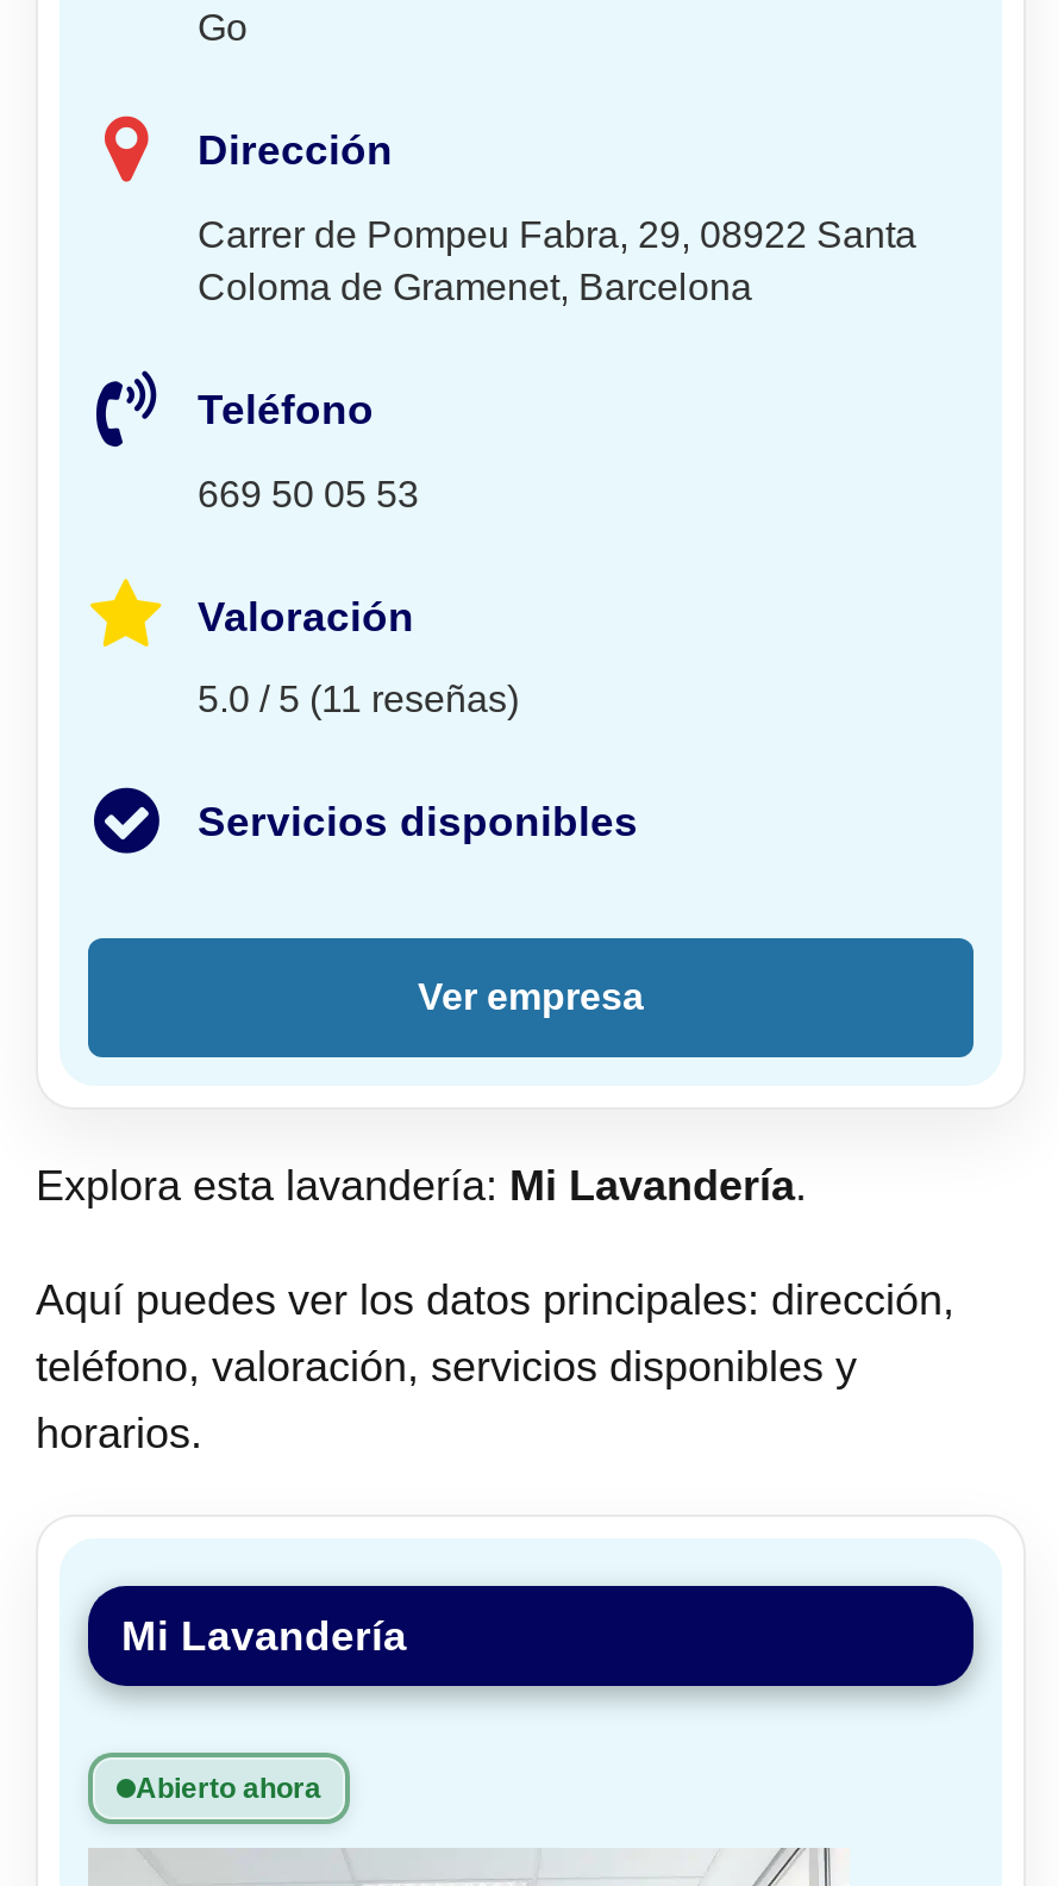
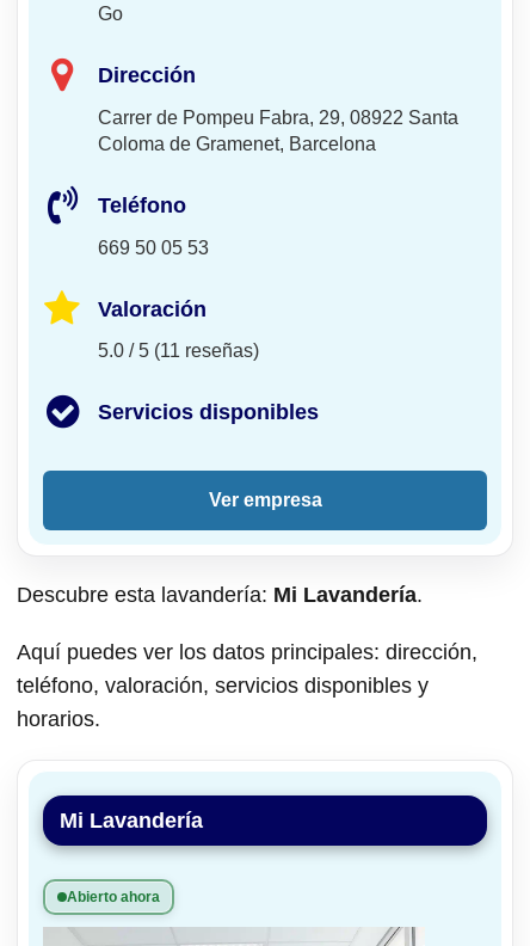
- Explora esta lavandería: Mi Lavandería.
+ Descubre esta lavandería: Mi Lavandería.
